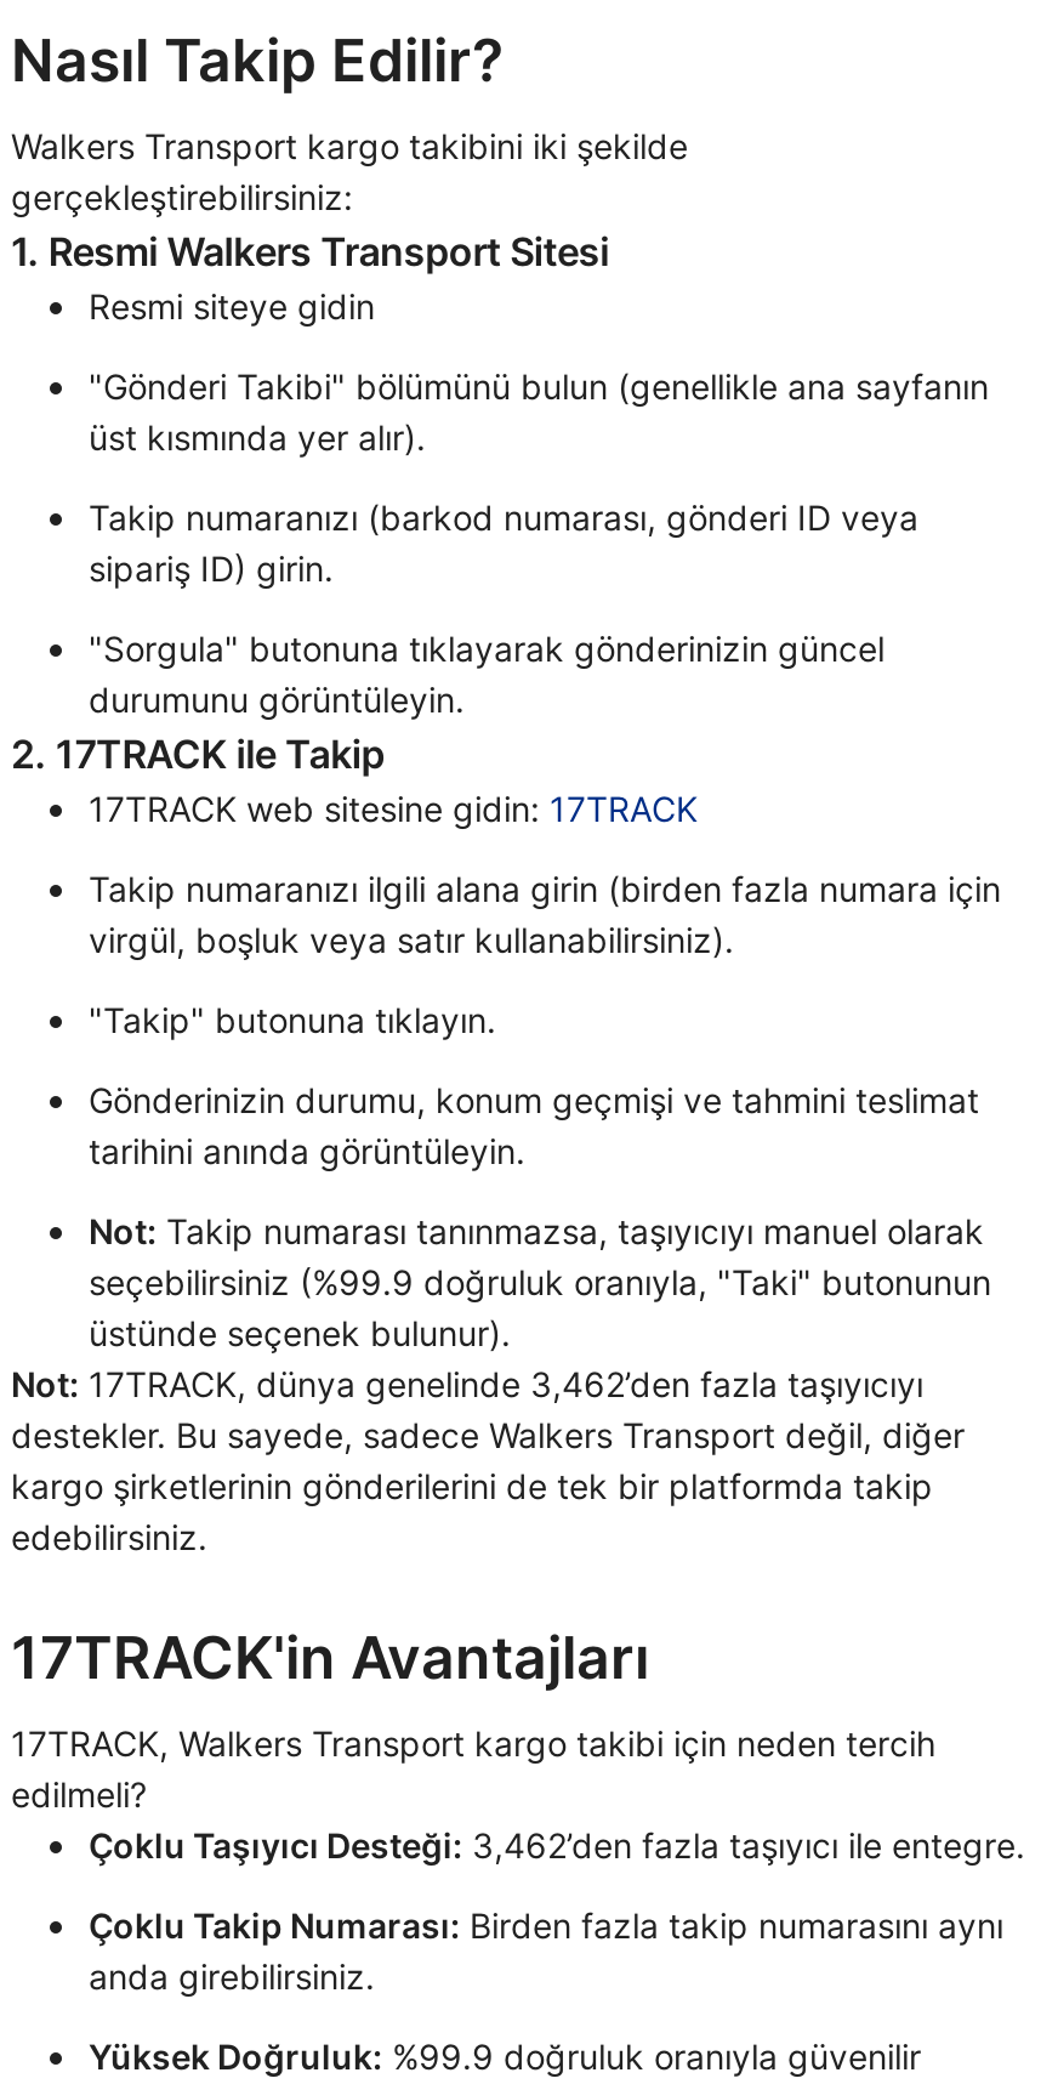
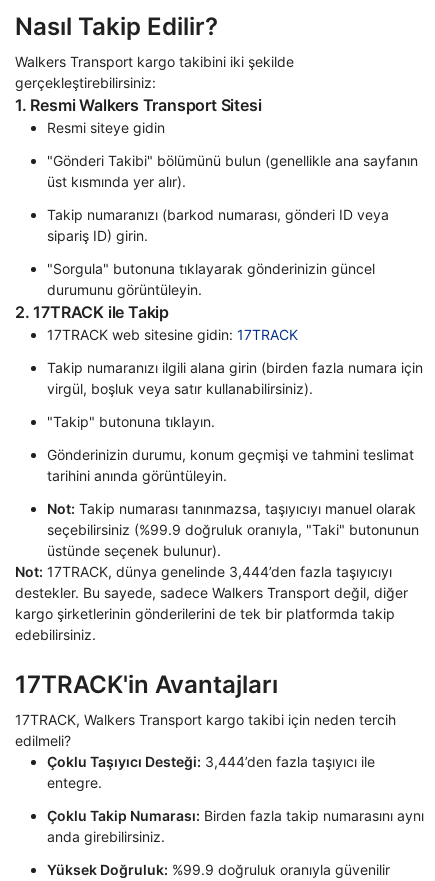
- Not: 17TRACK, dünya genelinde 3,462’den fazla taşıyıcıyı
+ Not: 17TRACK, dünya genelinde 3,444’den fazla taşıyıcıyı

- Çoklu Taşıyıcı Desteği: 3,462’den fazla taşıyıcı ile entegre.
+ Çoklu Taşıyıcı Desteği: 3,444’den fazla taşıyıcı ile
+ entegre.
